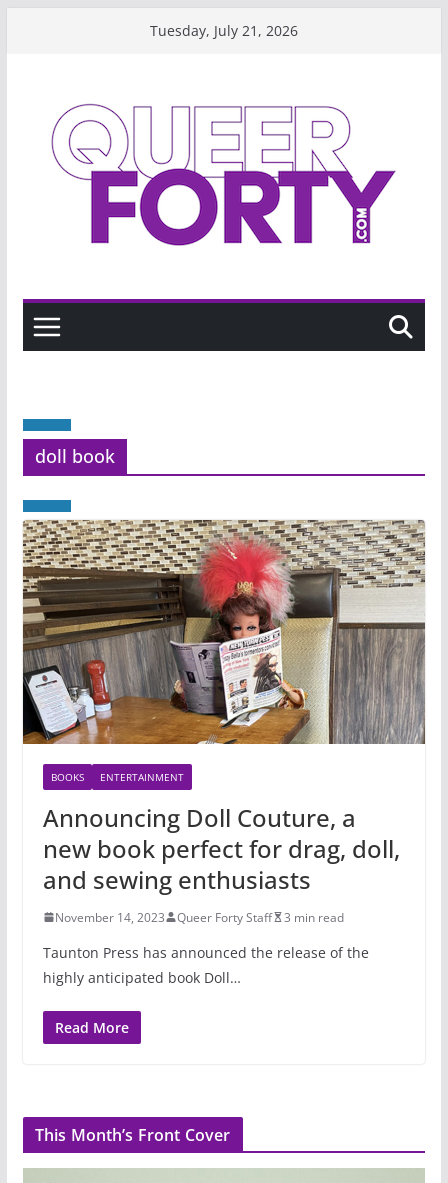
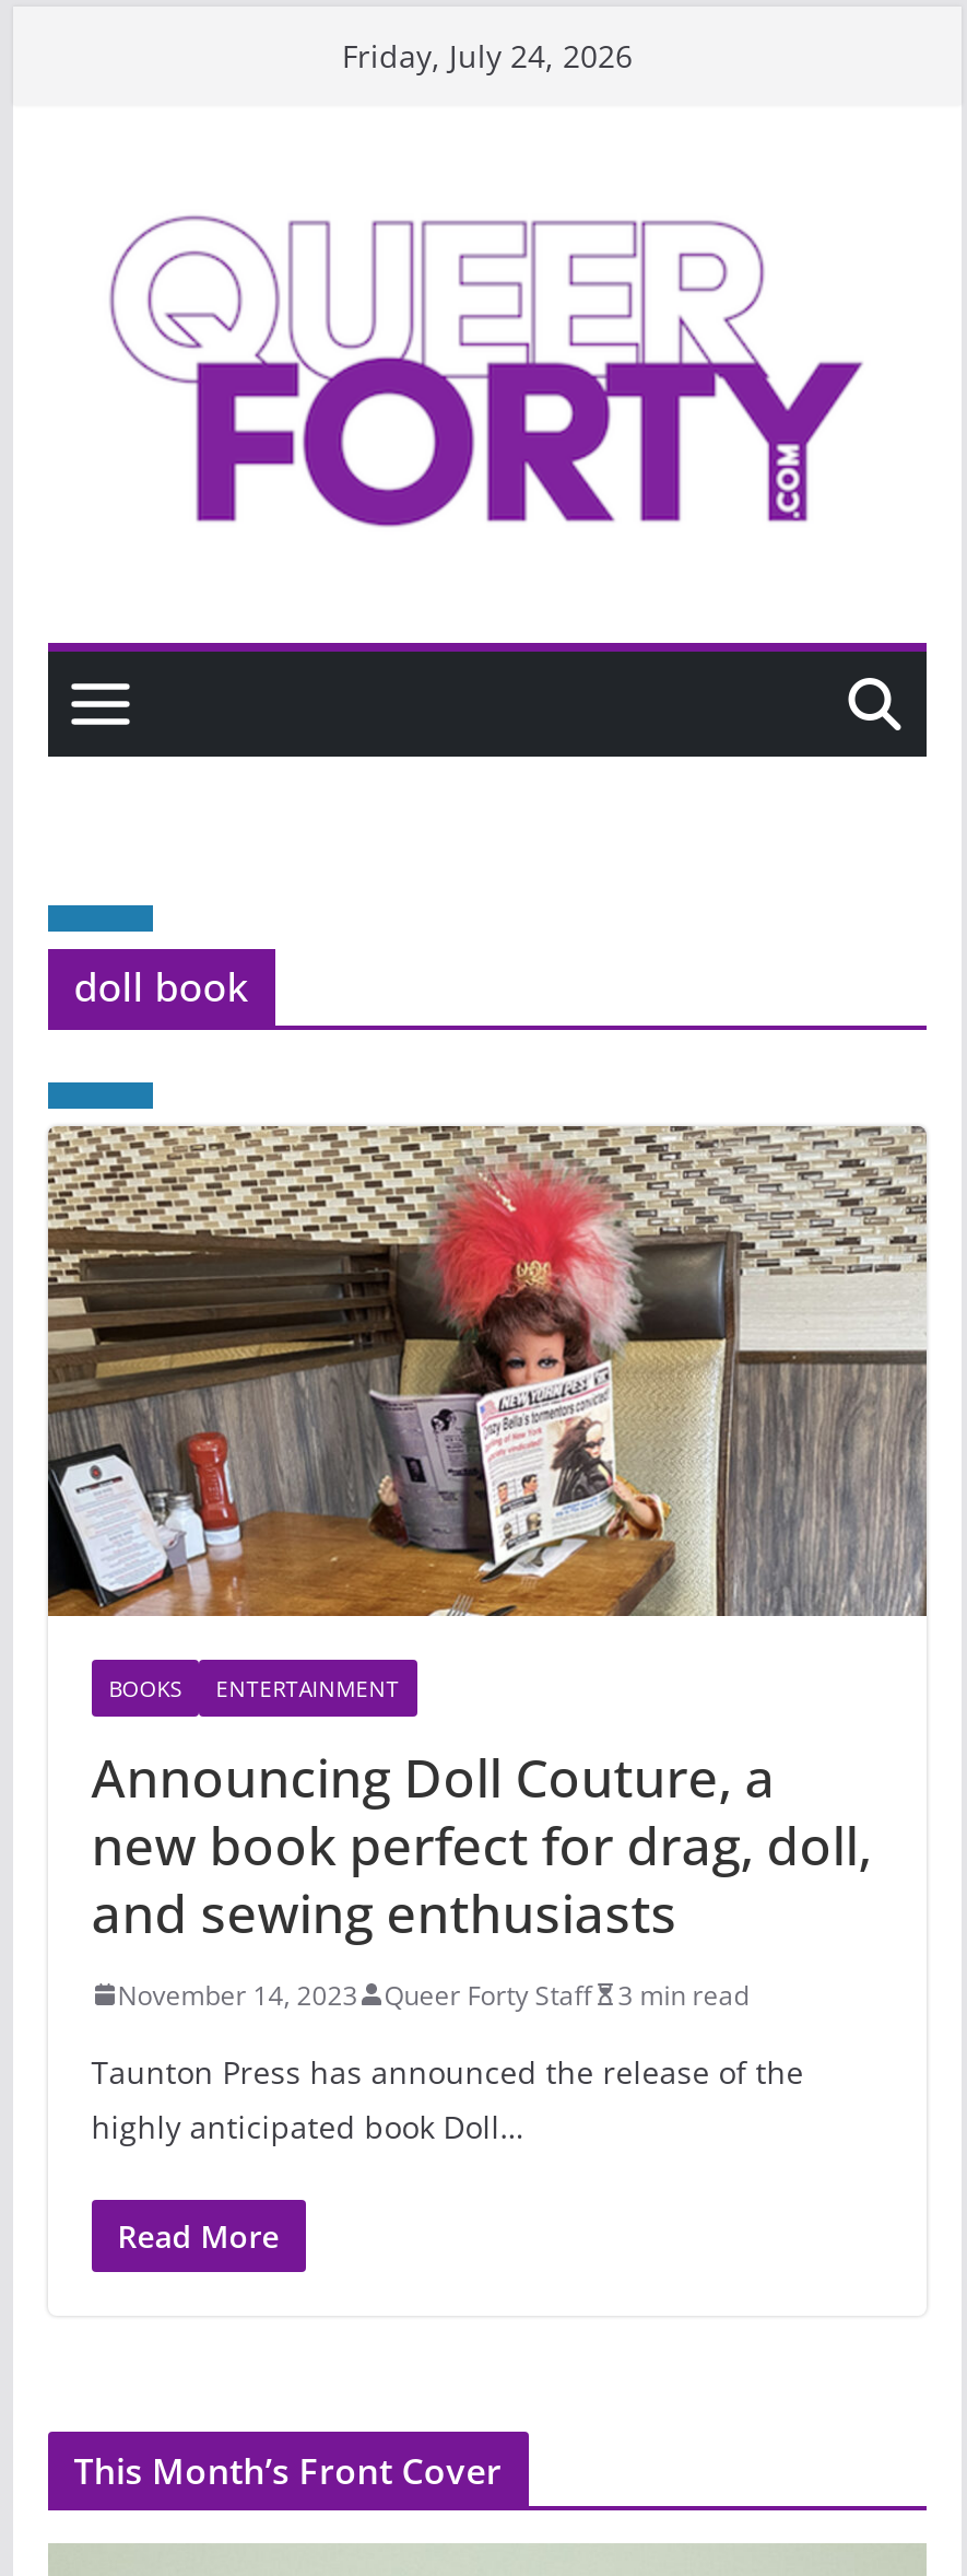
- Tuesday, July 21, 2026
+ Friday, July 24, 2026
